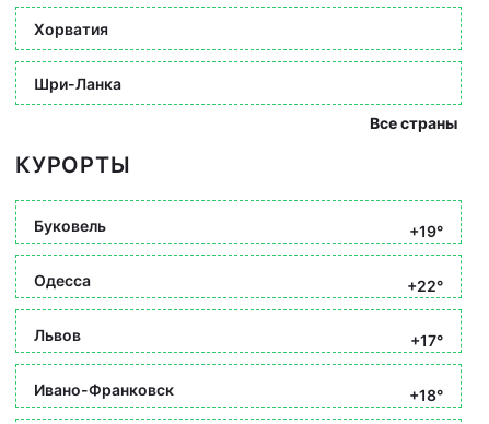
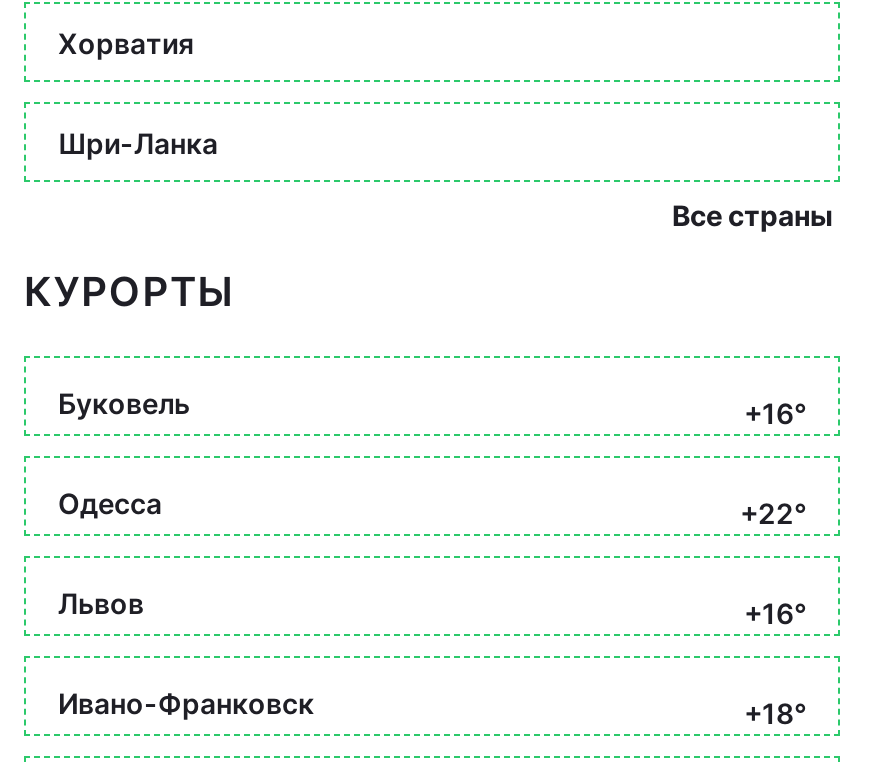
- +19°
+ +16°

- +17°
+ +16°
